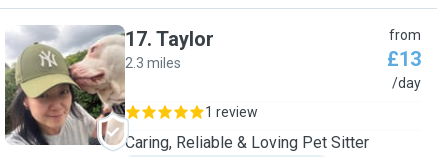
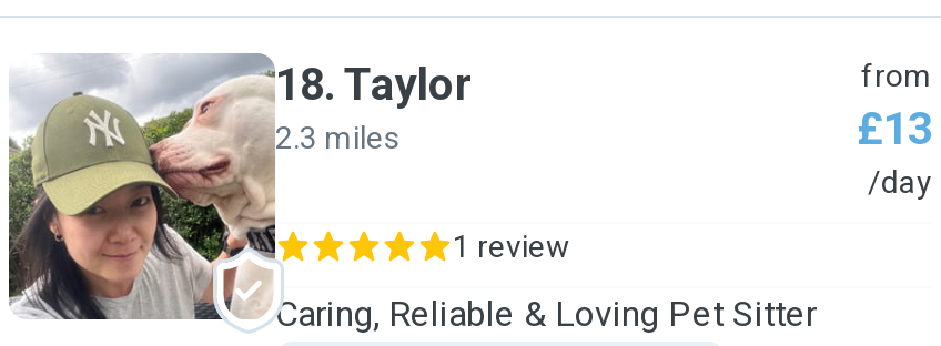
- 17. Taylor
+ 18. Taylor
